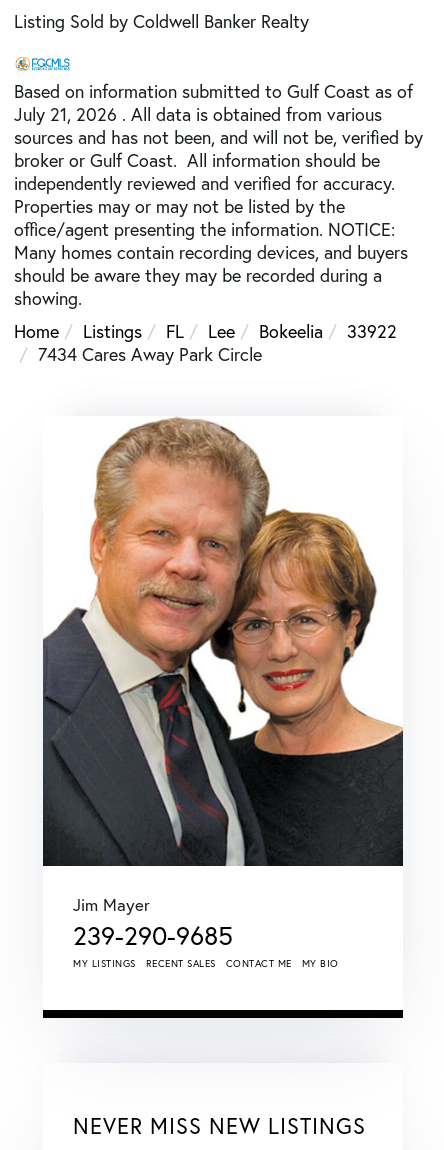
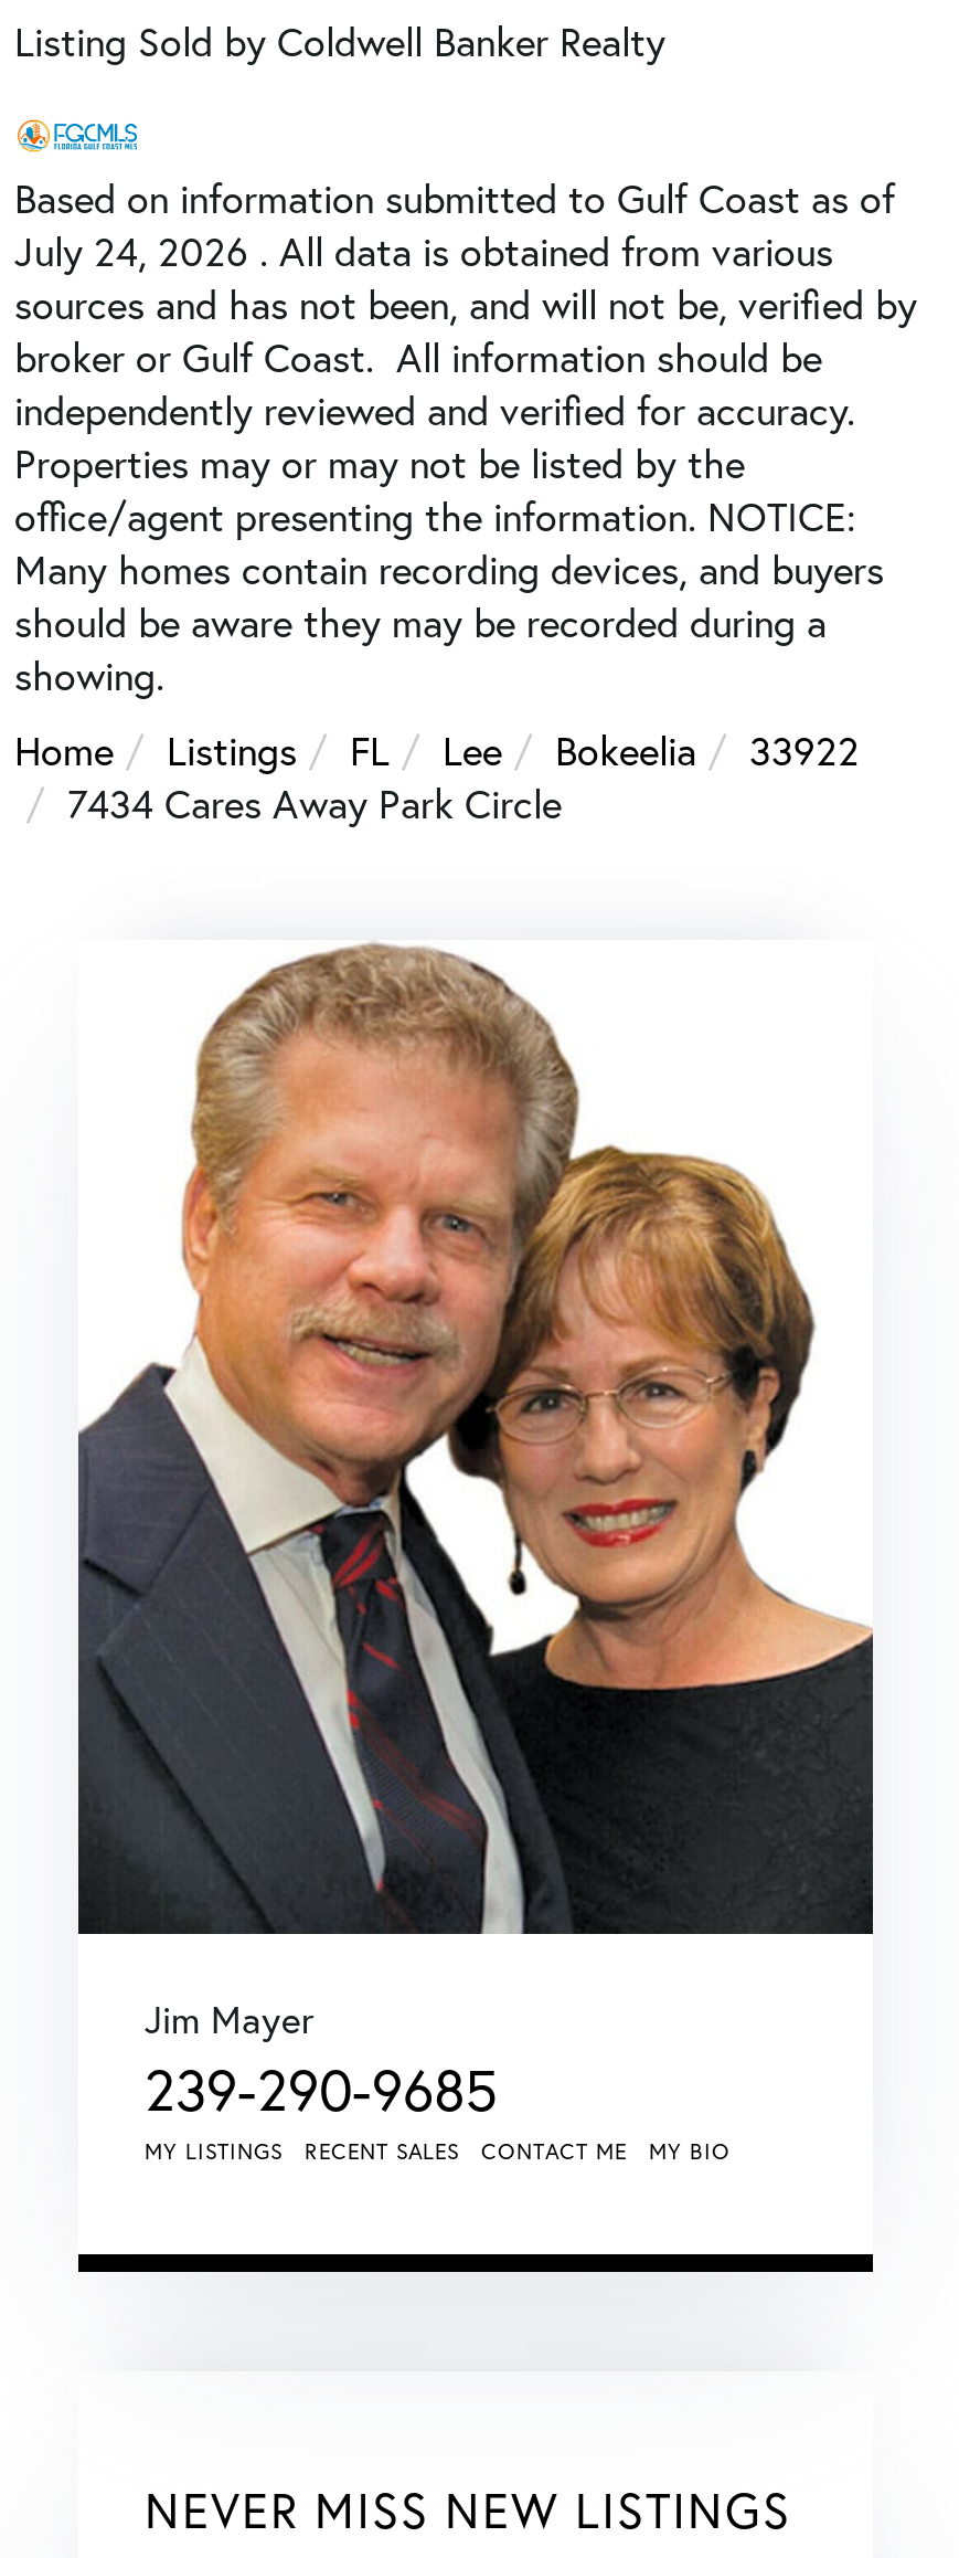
- July 21, 2026 . All data is obtained from various
+ July 24, 2026 . All data is obtained from various
